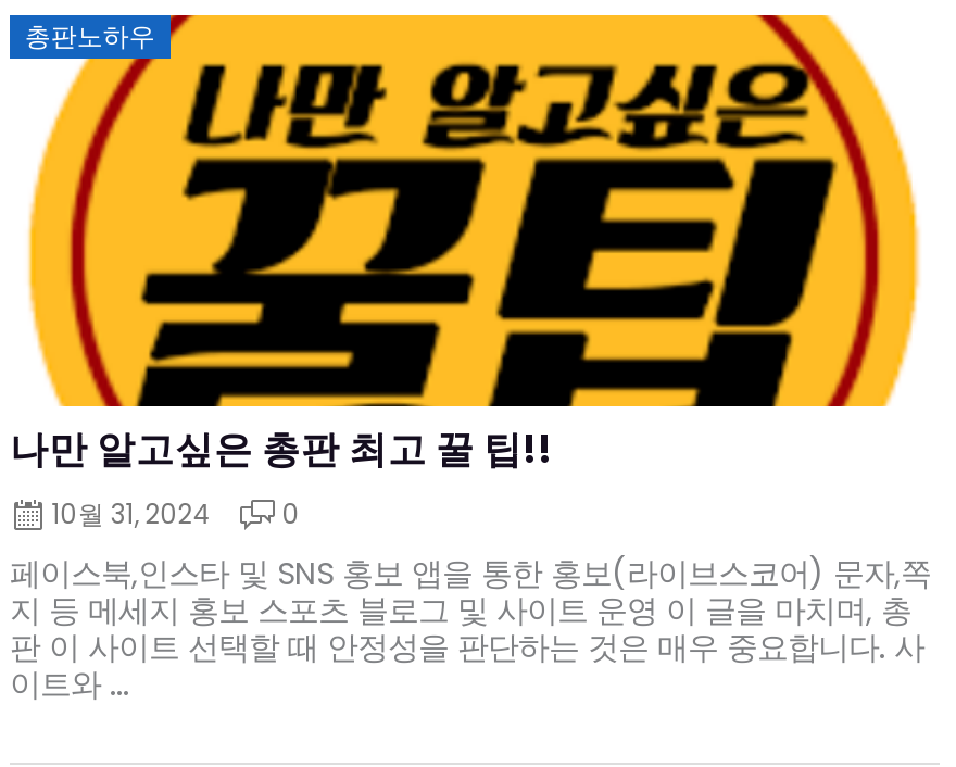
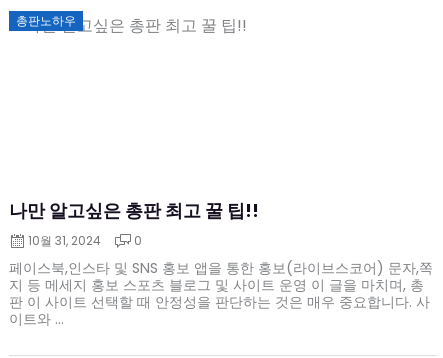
- [image]
